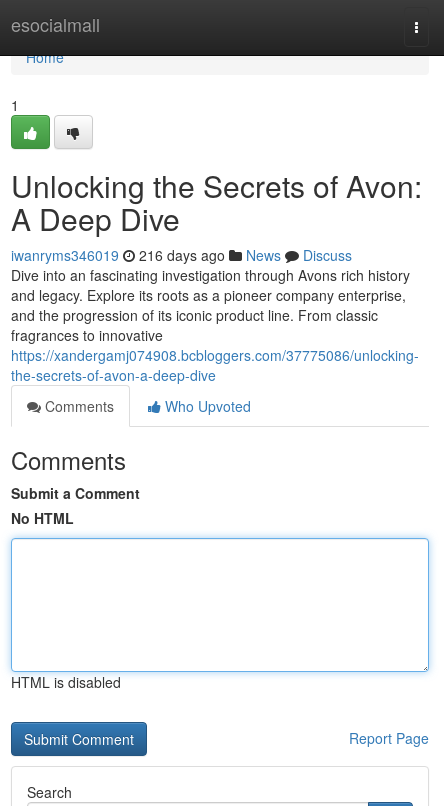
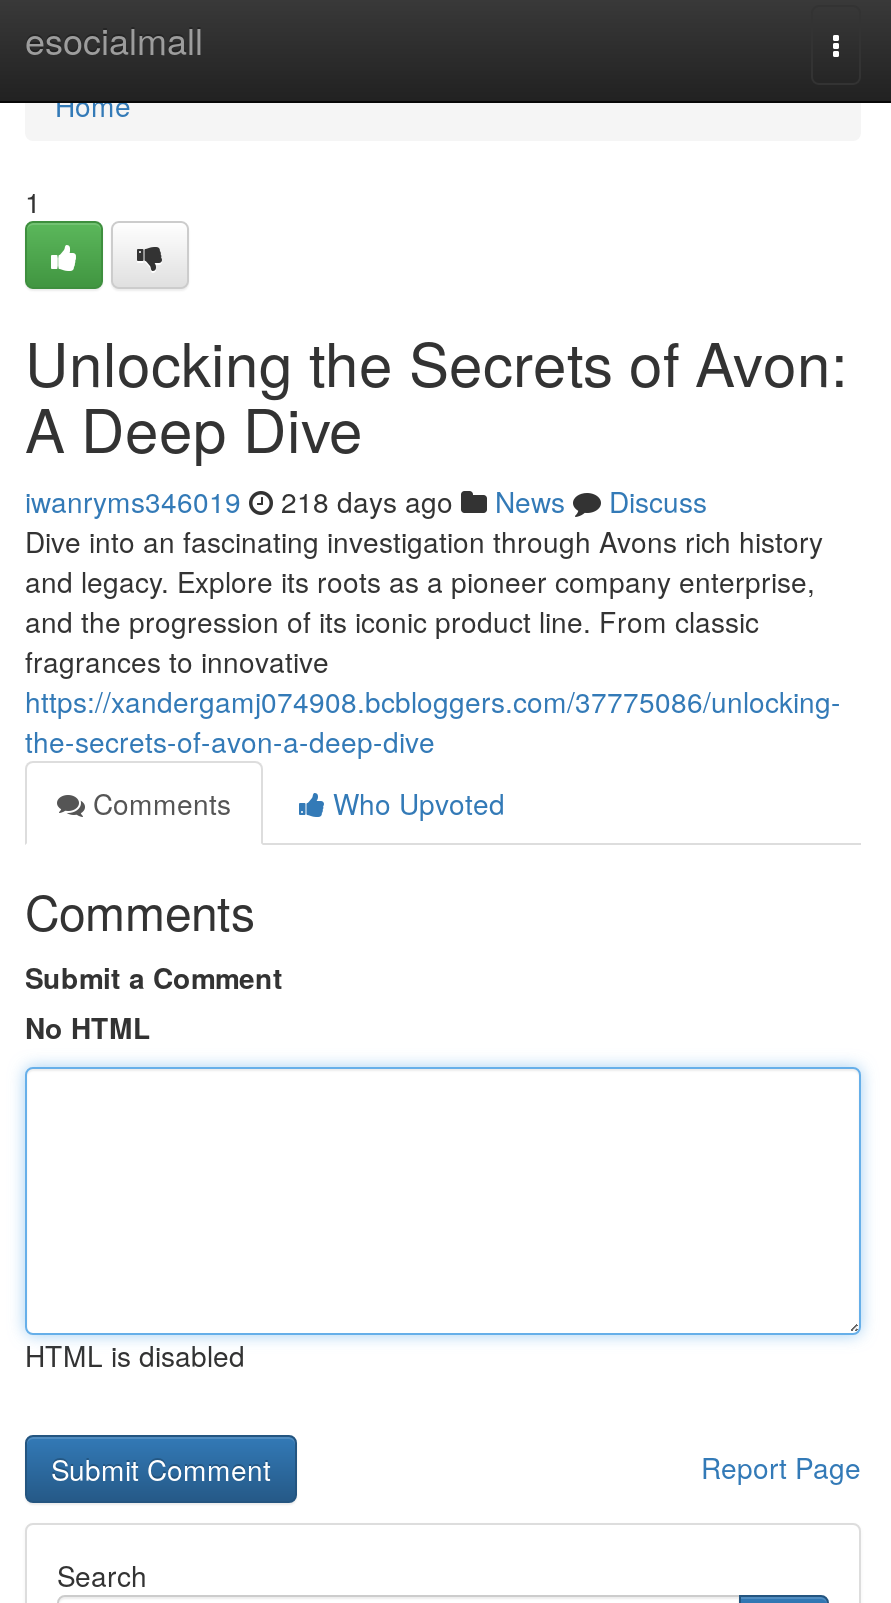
- iwanryms346019 216 days ago News Discuss
+ iwanryms346019 218 days ago News Discuss
